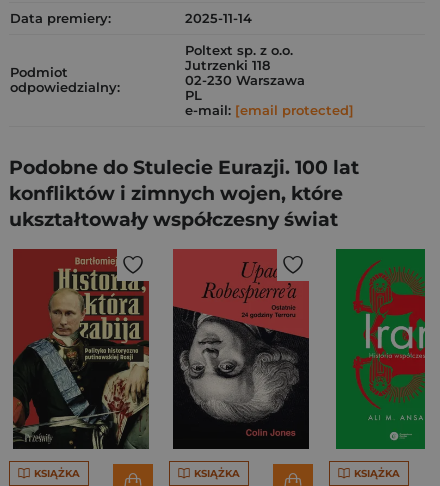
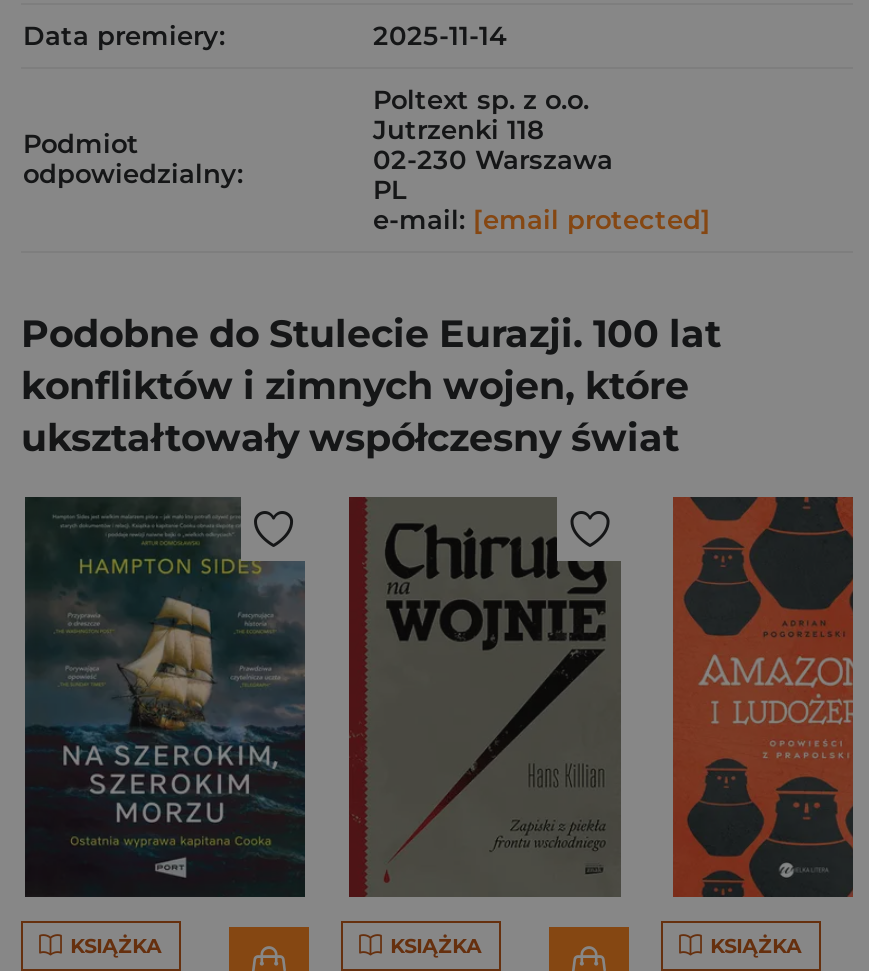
- [image]
+ [image]

- [image]
+ [image]

- [image]
+ [image]
